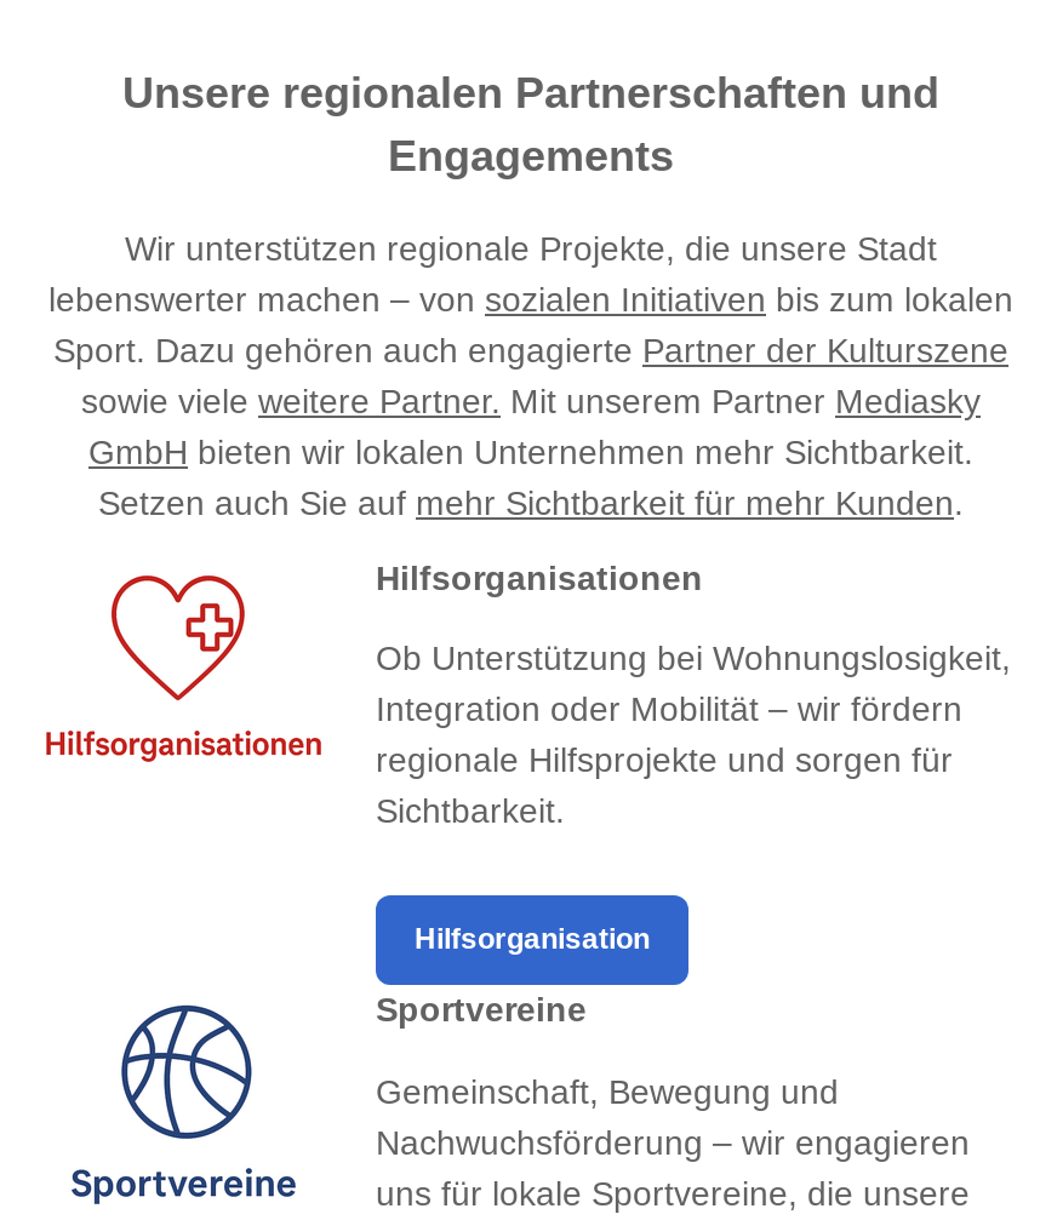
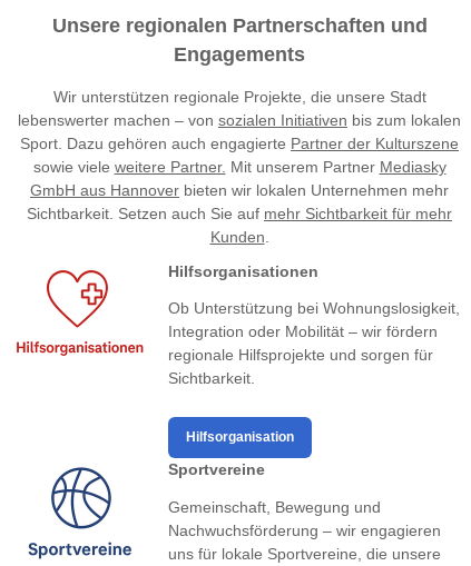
- GmbH bieten wir lokalen Unternehmen mehr Sichtbarkeit.
- Setzen auch Sie auf mehr Sichtbarkeit für mehr Kunden.
+ GmbH aus Hannover bieten wir lokalen Unternehmen mehr
+ Sichtbarkeit. Setzen auch Sie auf mehr Sichtbarkeit für mehr
+ Kunden.
